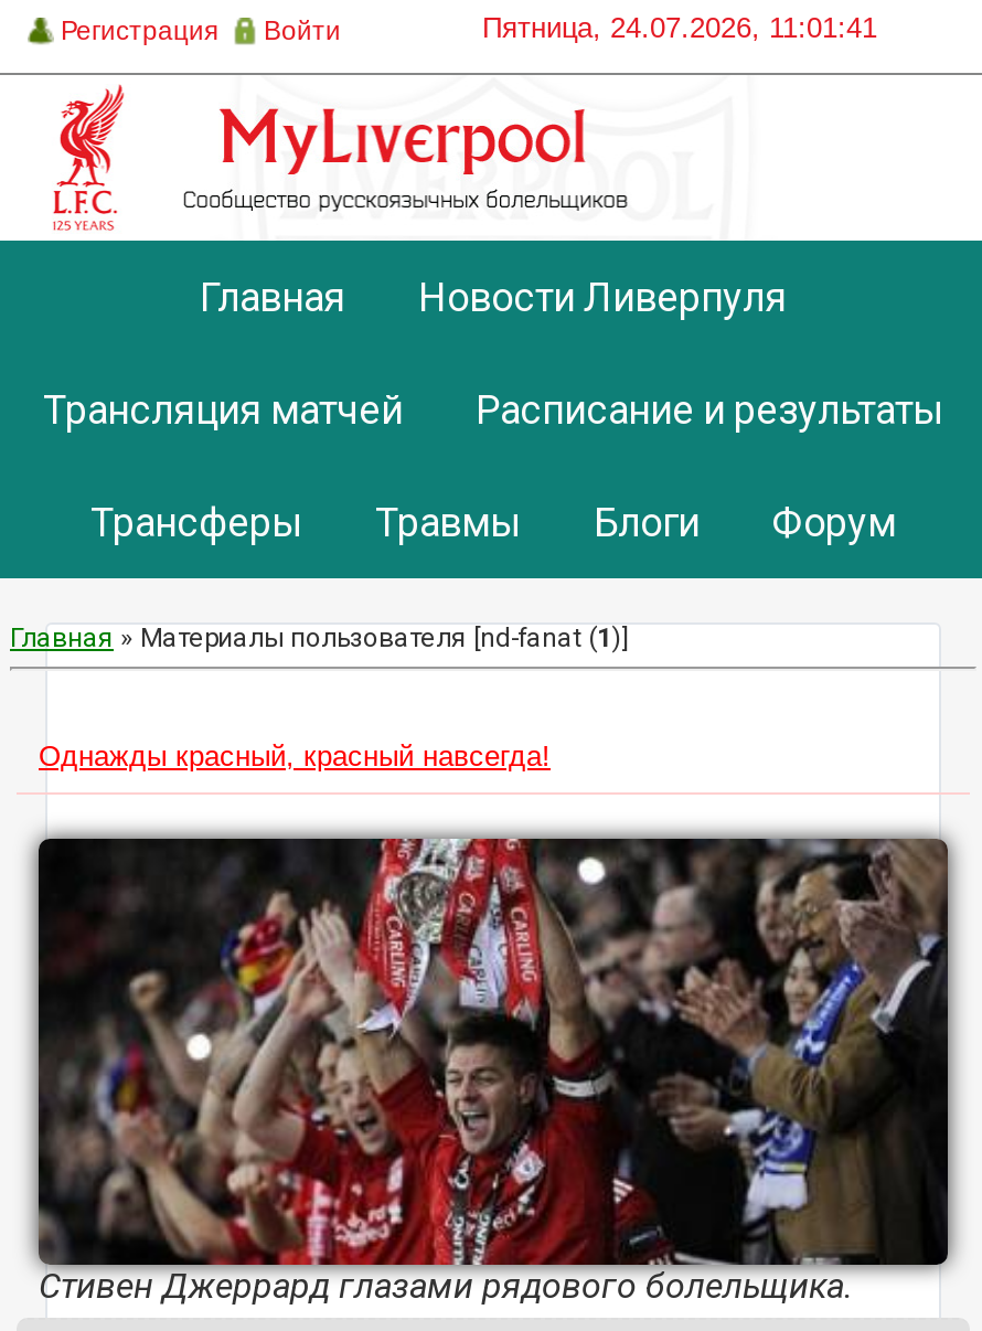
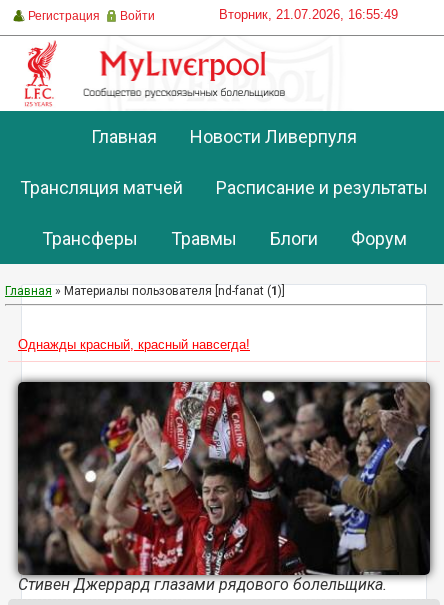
- Пятница, 24.07.2026, 11:01:41
+ Вторник, 21.07.2026, 16:55:49
